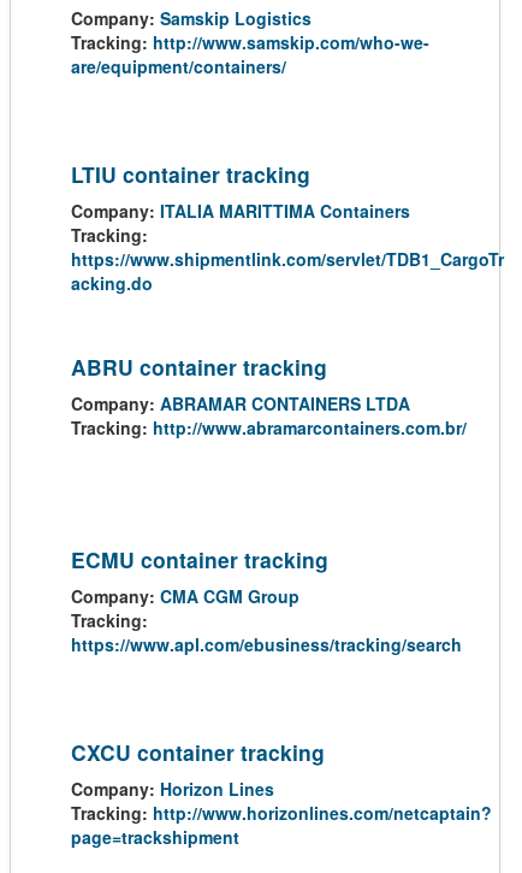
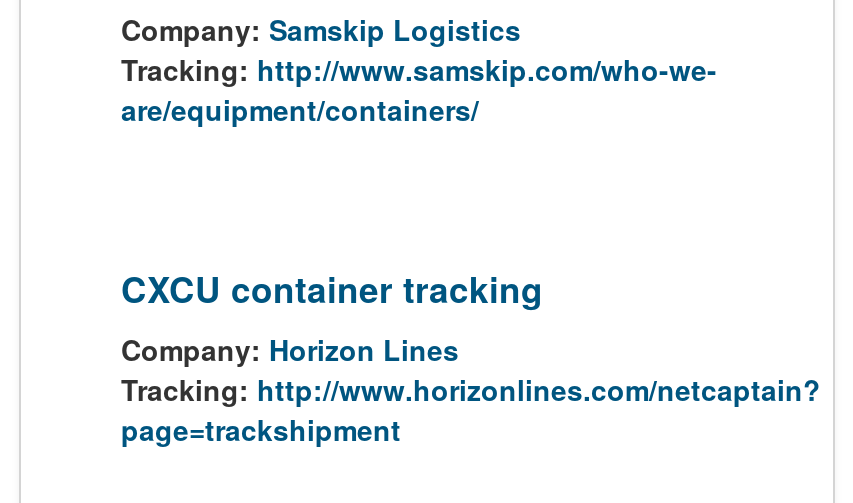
- LTIU container tracking
- Company: ITALIA MARITTIMA Containers
- Tracking:
- https://www.shipmentlink.com/servlet/TDB1_CargoTr
- acking.do
- ABRU container tracking
- Company: ABRAMAR CONTAINERS LTDA
- Tracking: http://www.abramarcontainers.com.br/

- ECMU container tracking
- Company: CMA CGM Group
- Tracking:
- https://www.apl.com/ebusiness/tracking/search
